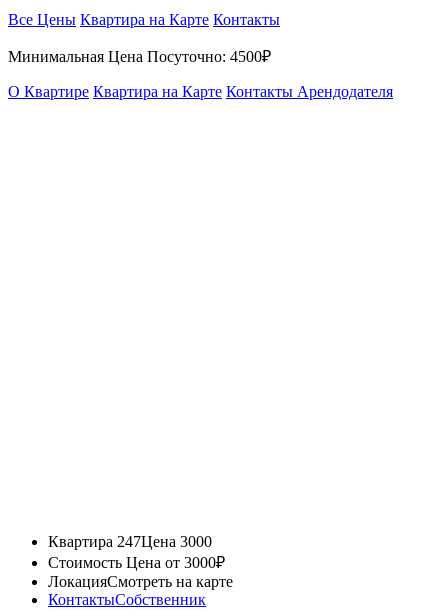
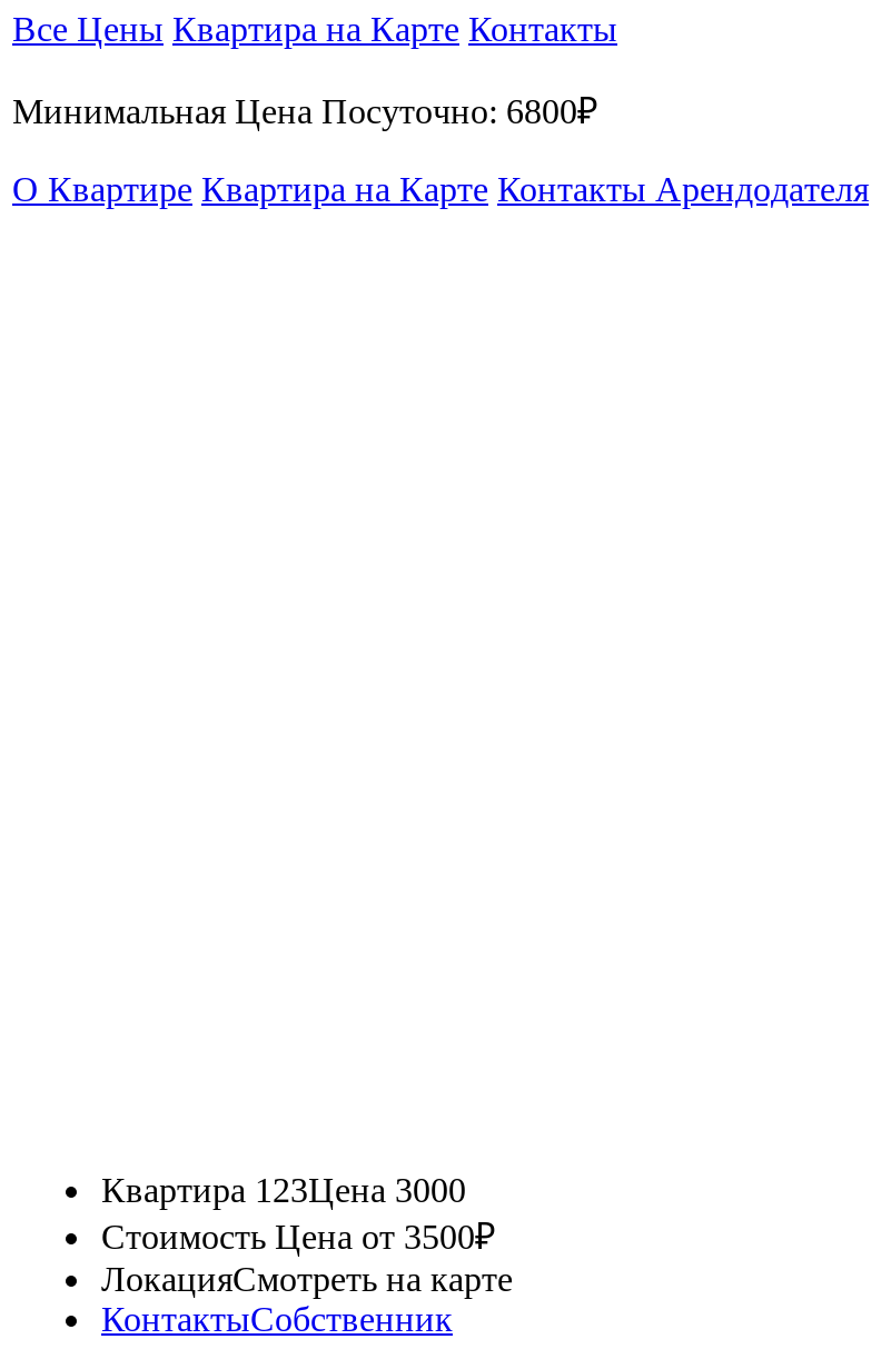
- Минимальная Цена Посуточно: 4500₽
+ Минимальная Цена Посуточно: 6800₽

- Квартира 247Цена 3000
+ Квартира 123Цена 3000

- Стоимость Цена от 3000₽
+ Стоимость Цена от 3500₽
